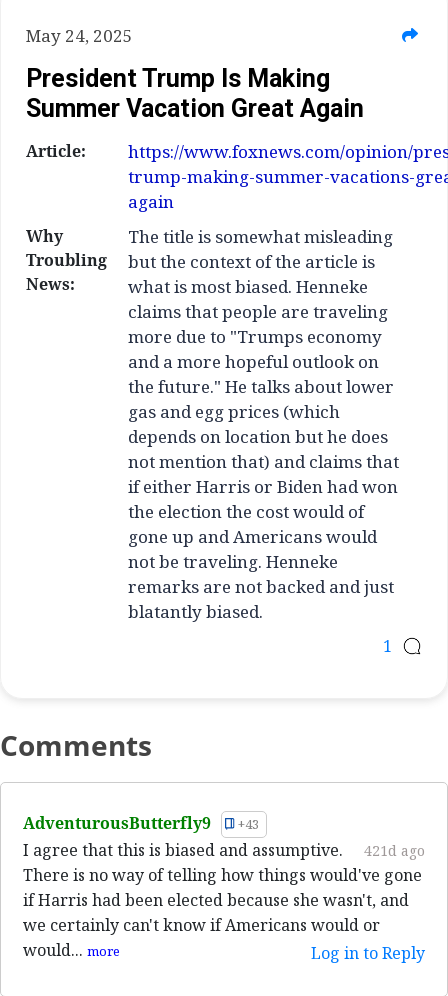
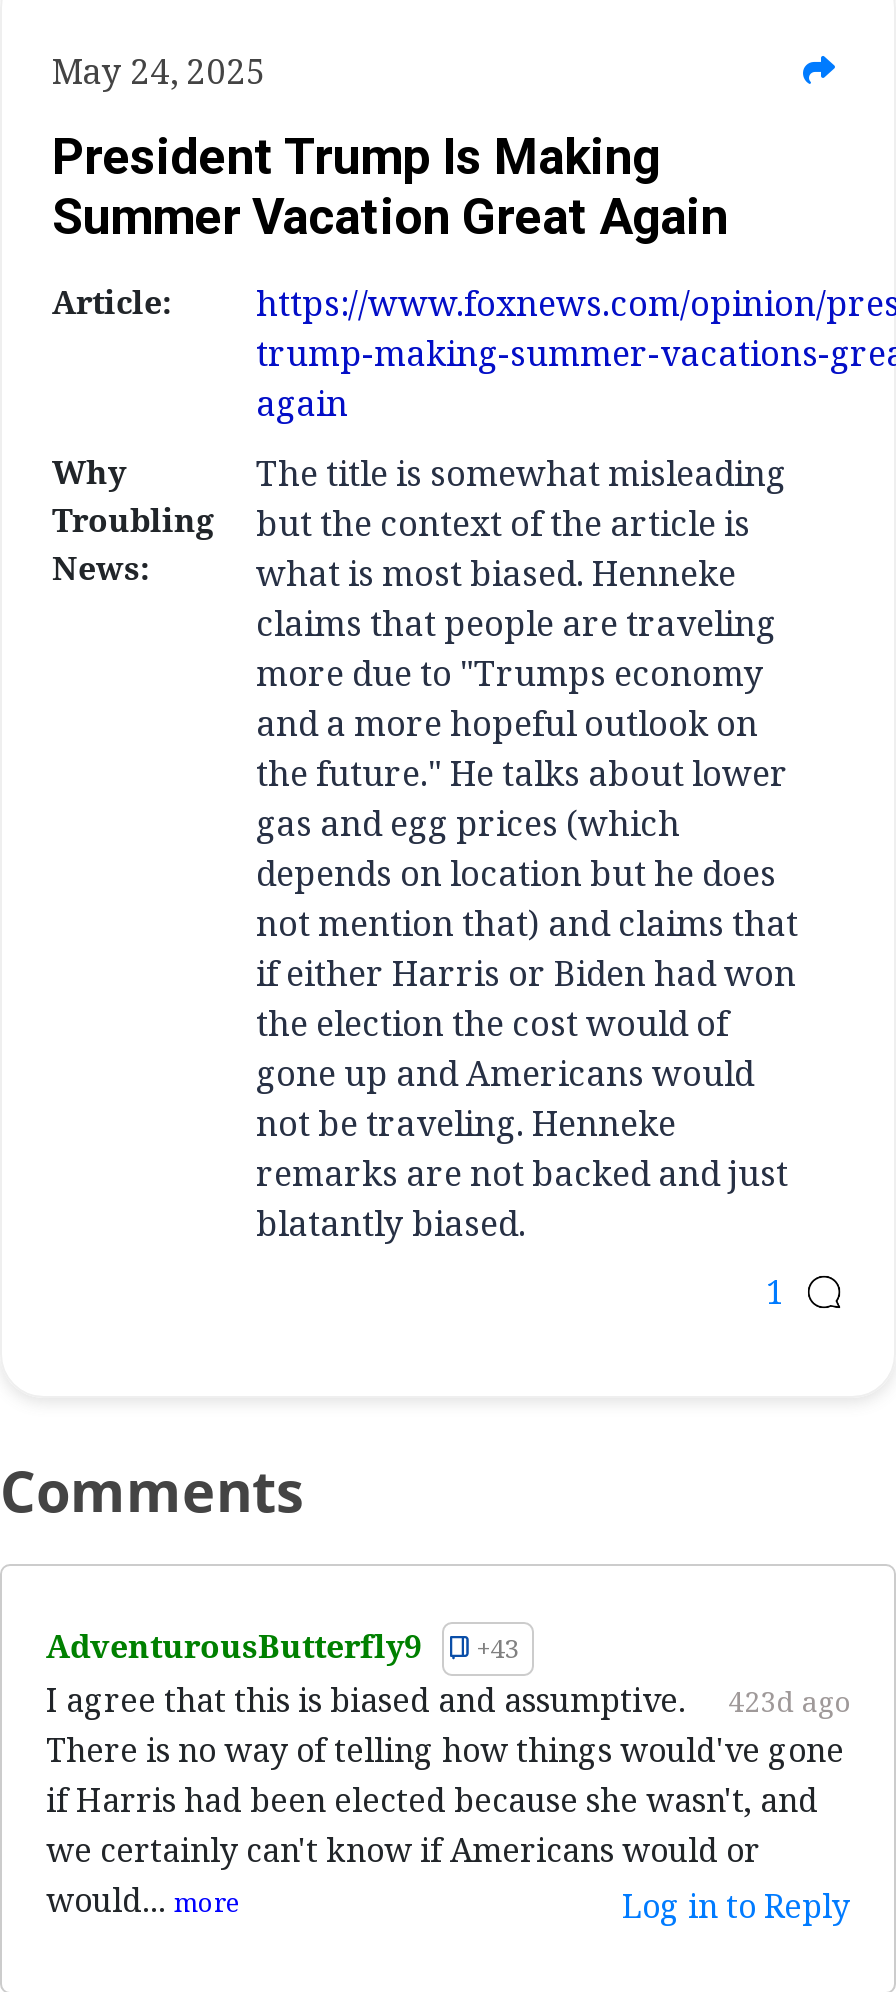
- I agree that this is biased and assumptive. 421d ago
+ I agree that this is biased and assumptive. 423d ago
